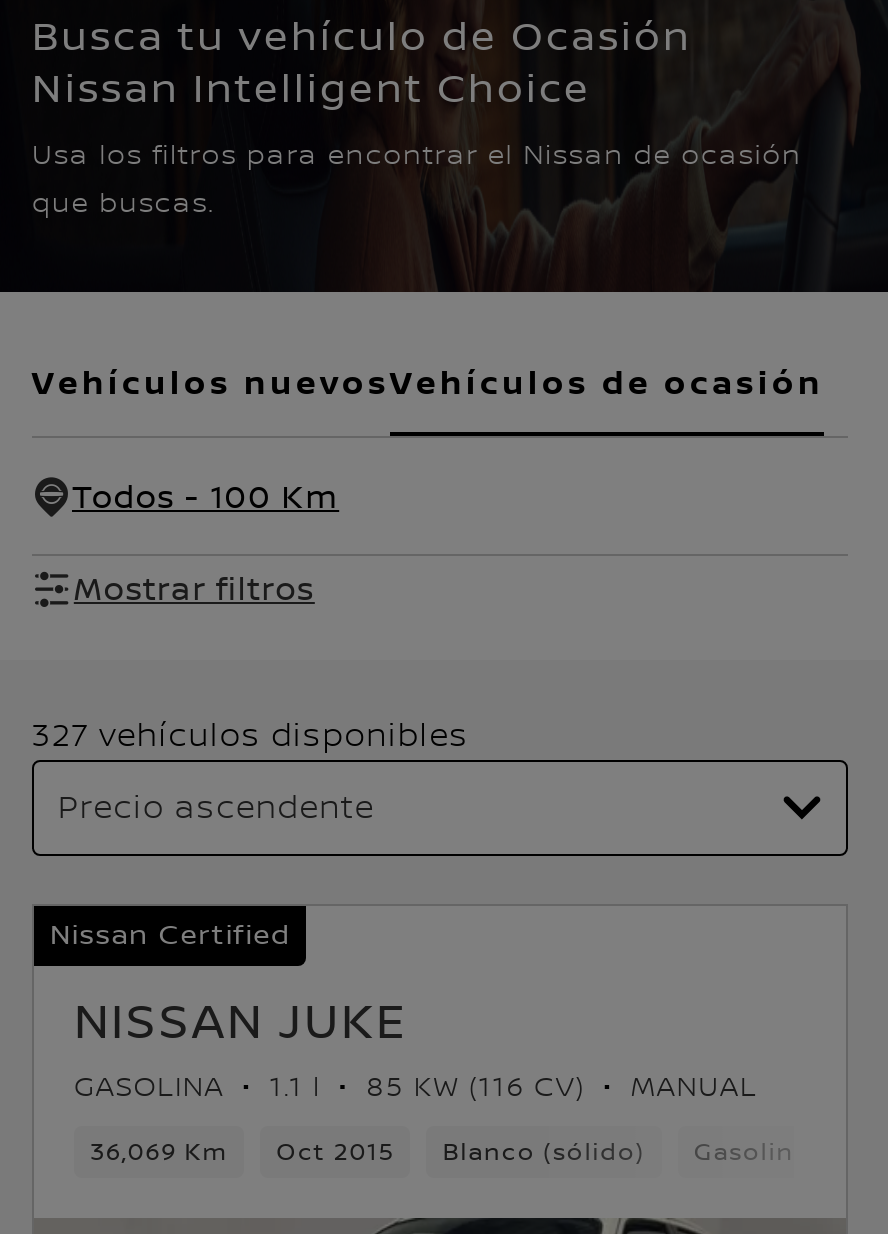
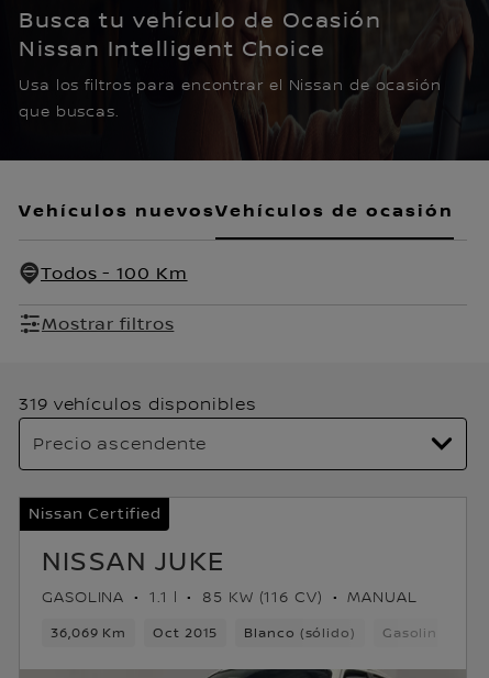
- 327 vehículos disponibles
+ 319 vehículos disponibles
